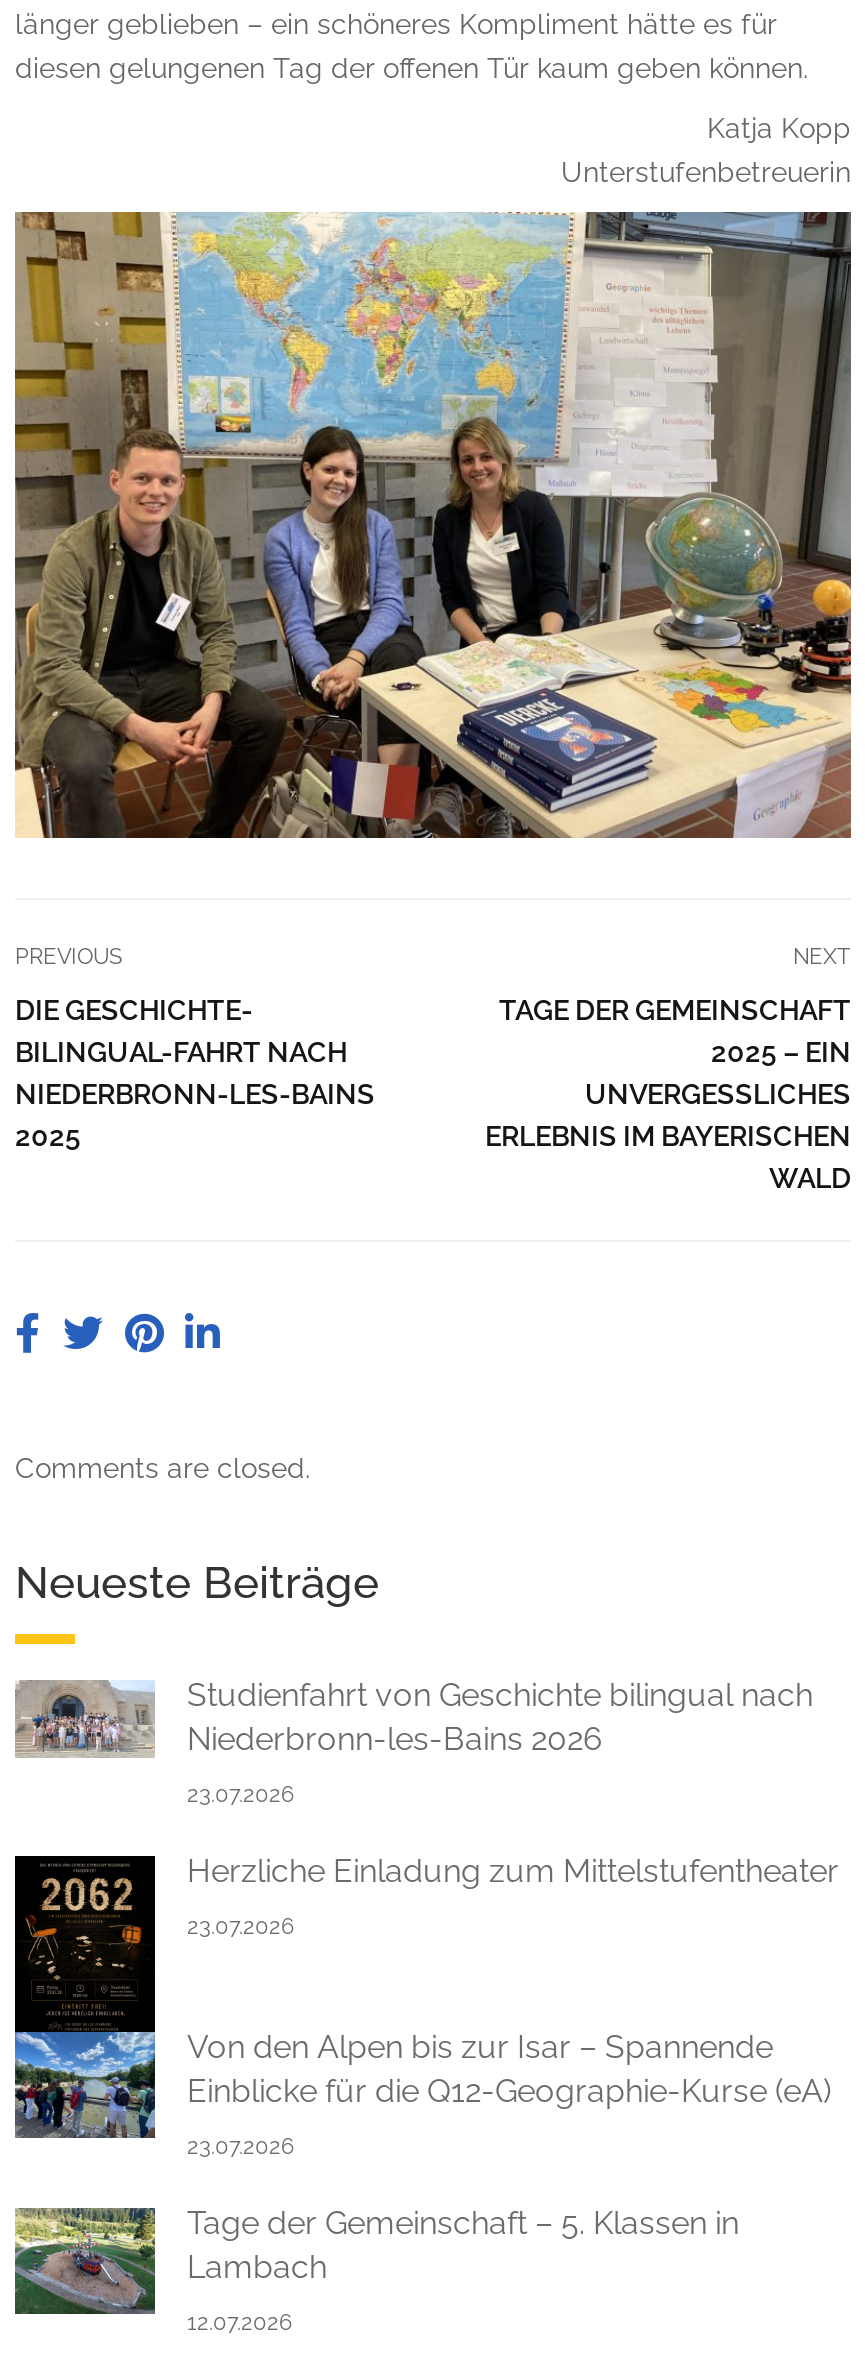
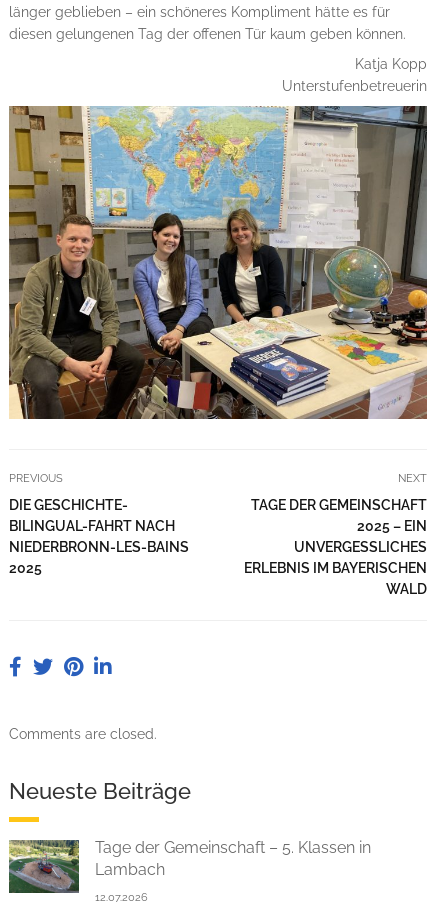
- [image]
- Studienfahrt von Geschichte bilingual nach
- Niederbronn-les-Bains 2026
- 23.07.2026
- Herzliche Einladung zum Mittelstufentheater
- 23.07.2026
- Von den Alpen bis zur Isar – Spannende
- Einblicke für die Q12-Geographie-Kurse (eA)
- 23.07.2026

- [image]
